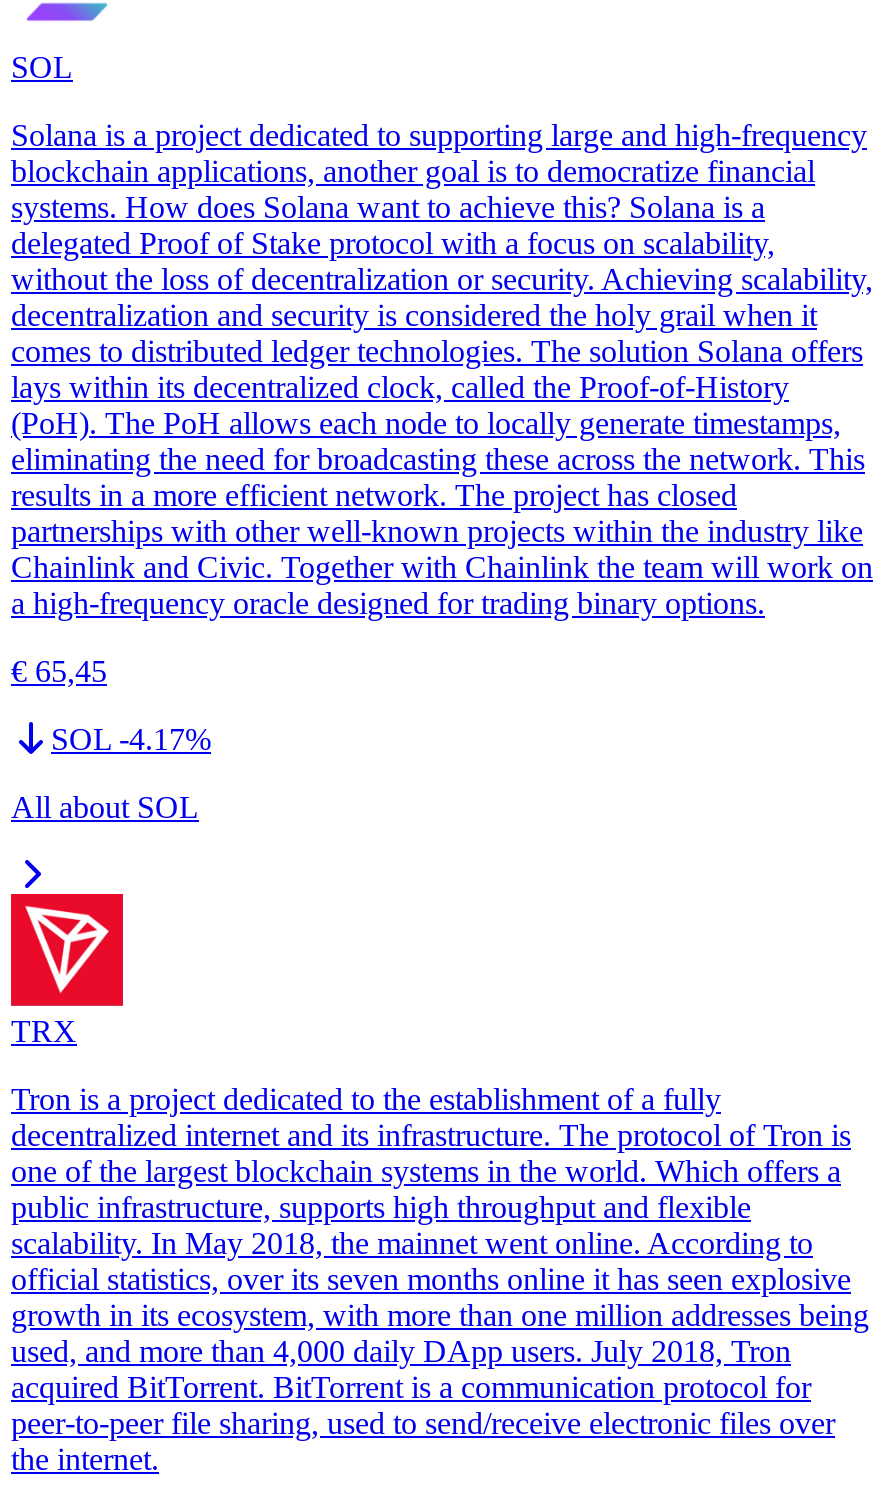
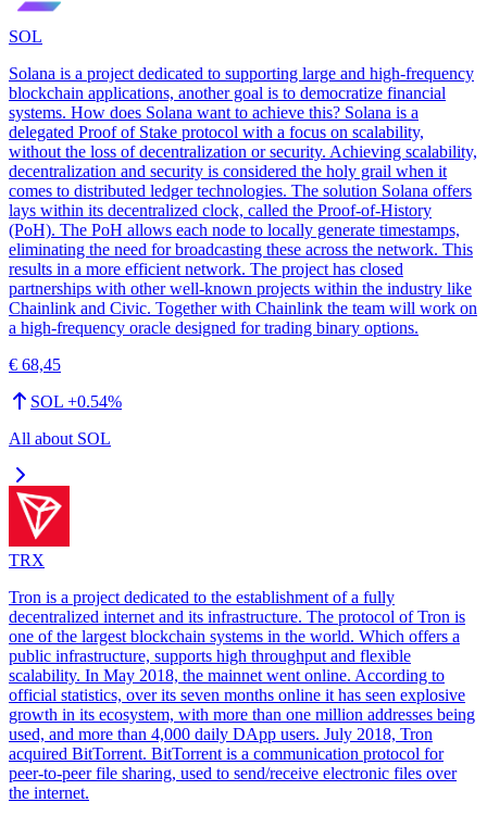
- € 65,45
+ € 68,45

- SOL -4.17%
+ SOL +0.54%
